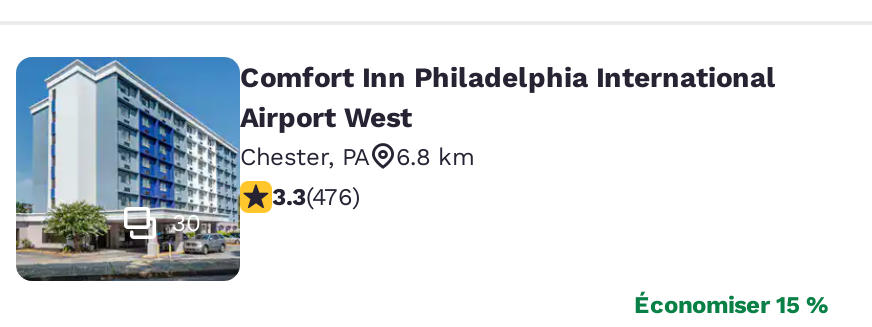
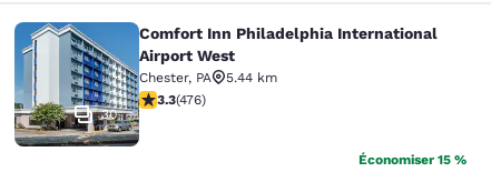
- Chester, PA 6.8 km
+ Chester, PA 5.44 km
